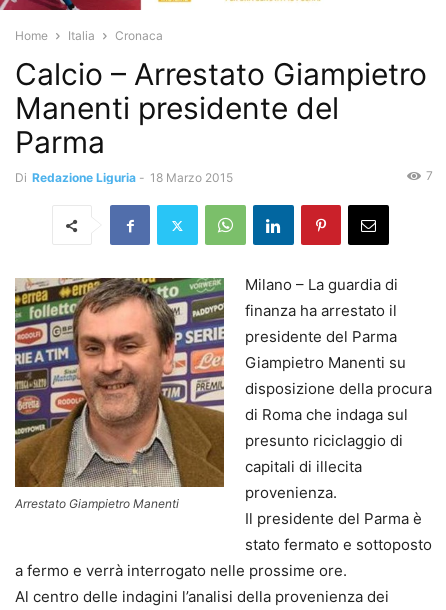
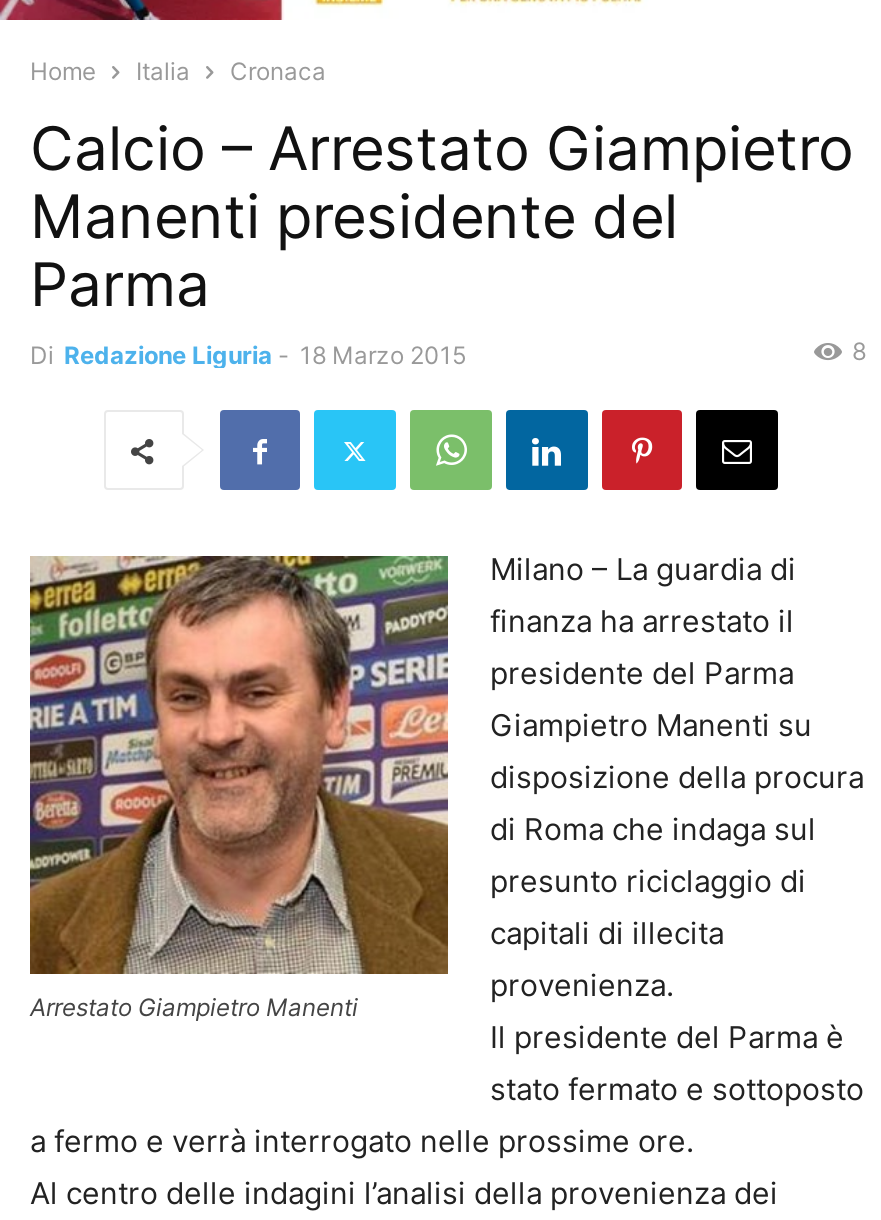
- 7
+ 8
